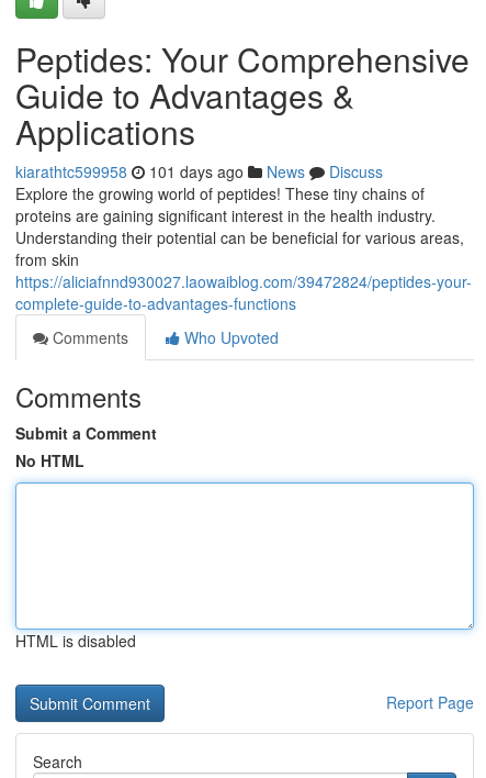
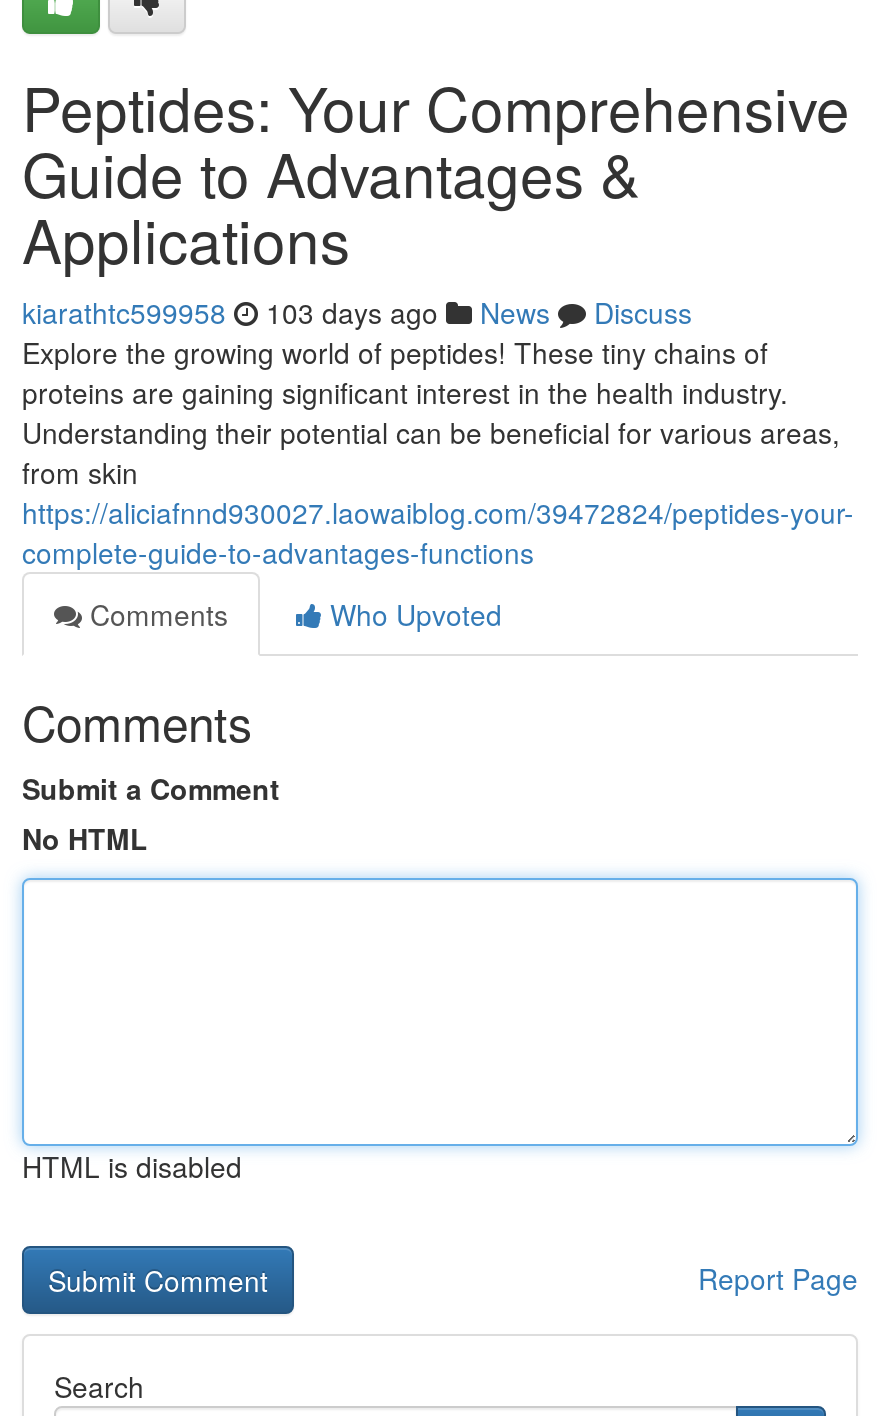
- kiarathtc599958 101 days ago News Discuss
+ kiarathtc599958 103 days ago News Discuss
